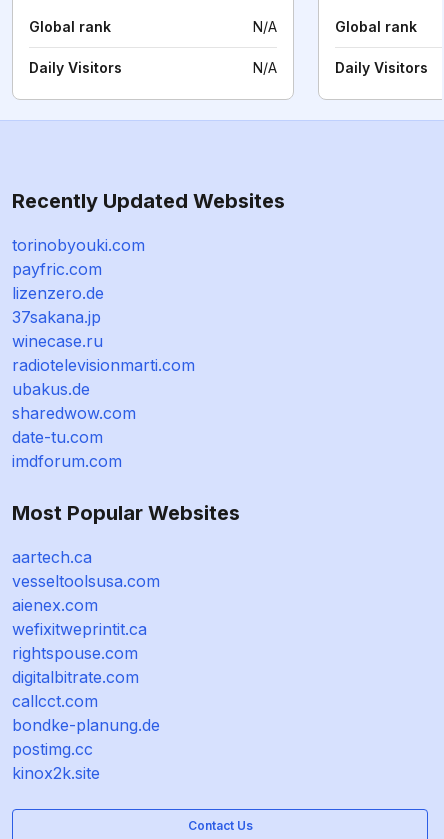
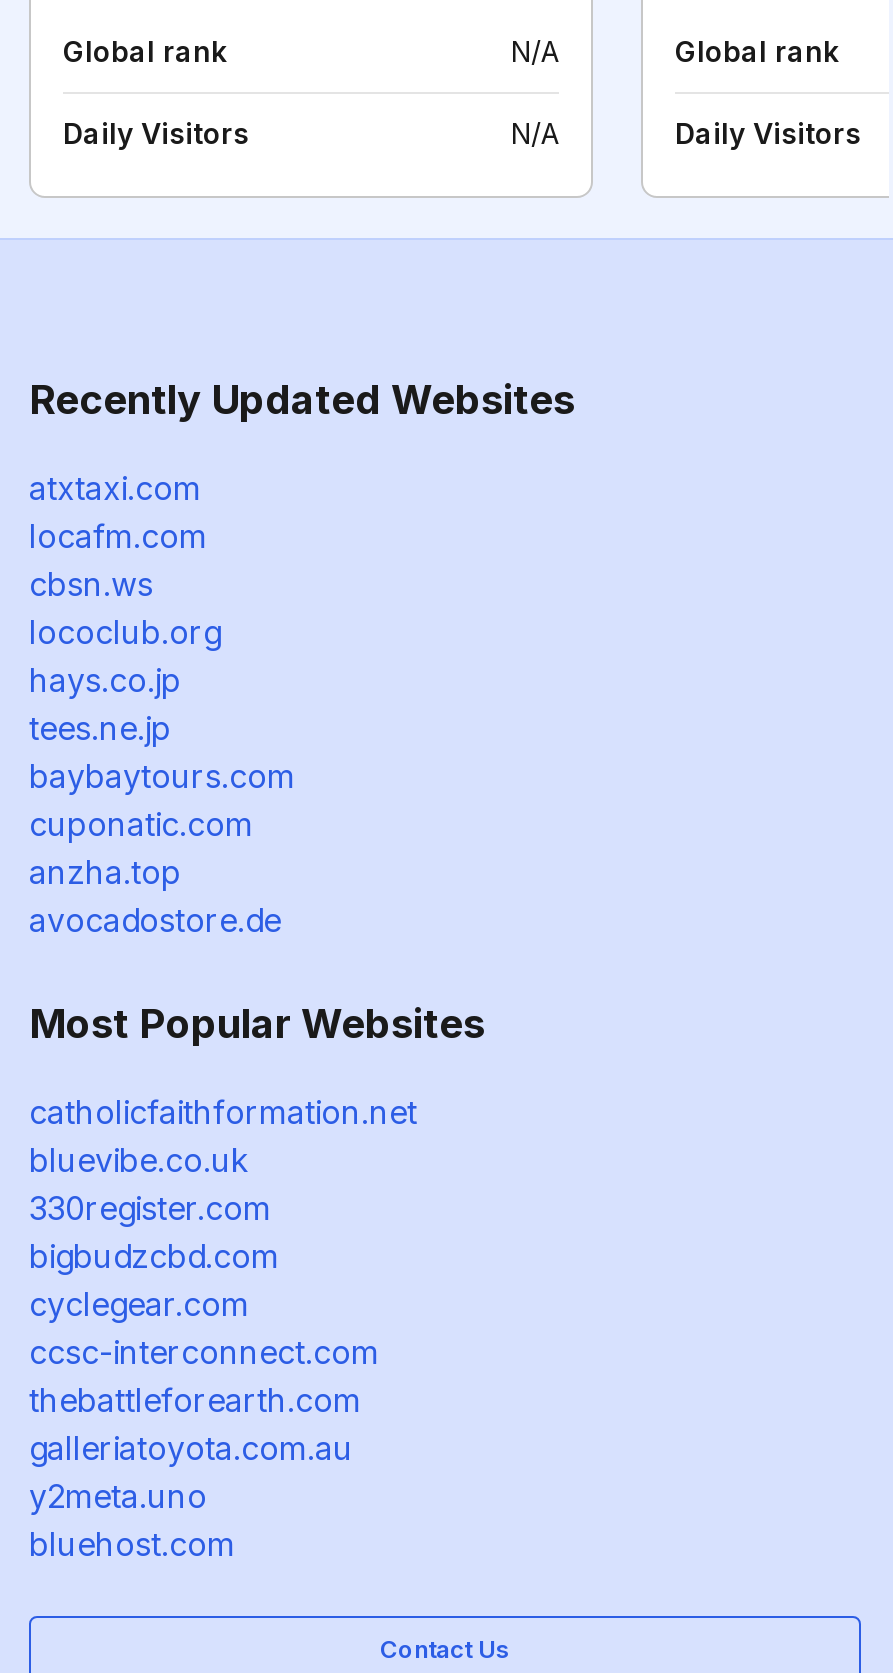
- torinobyouki.com
- payfric.com
- lizenzero.de
- 37sakana.jp
- winecase.ru
- radiotelevisionmarti.com
- ubakus.de
- sharedwow.com
- date-tu.com
- imdforum.com
+ atxtaxi.com
+ locafm.com
+ cbsn.ws
+ lococlub.org
+ hays.co.jp
+ tees.ne.jp
+ baybaytours.com
+ cuponatic.com
+ anzha.top
+ avocadostore.de

- aartech.ca
- vesseltoolsusa.com
- aienex.com
- wefixitweprintit.ca
- rightspouse.com
- digitalbitrate.com
- callcct.com
- bondke-planung.de
- postimg.cc
- kinox2k.site
+ catholicfaithformation.net
+ bluevibe.co.uk
+ 330register.com
+ bigbudzcbd.com
+ cyclegear.com
+ ccsc-interconnect.com
+ thebattleforearth.com
+ galleriatoyota.com.au
+ y2meta.uno
+ bluehost.com
